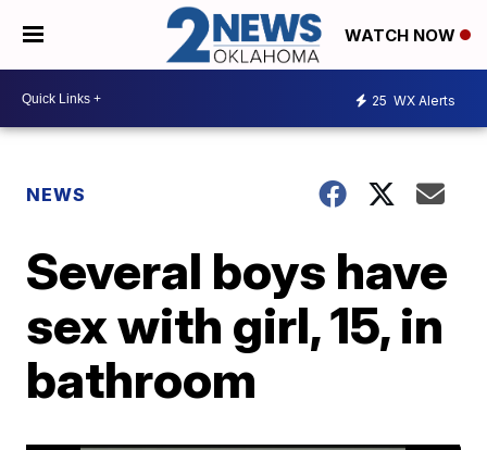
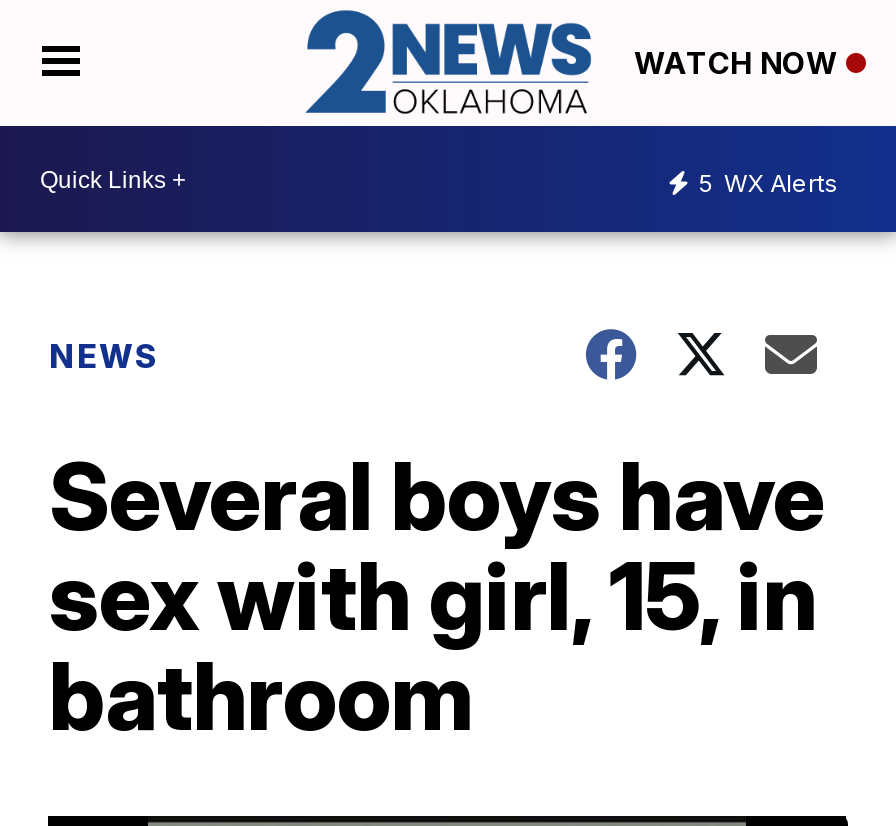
- 25 WX Alerts
+ 5 WX Alerts
